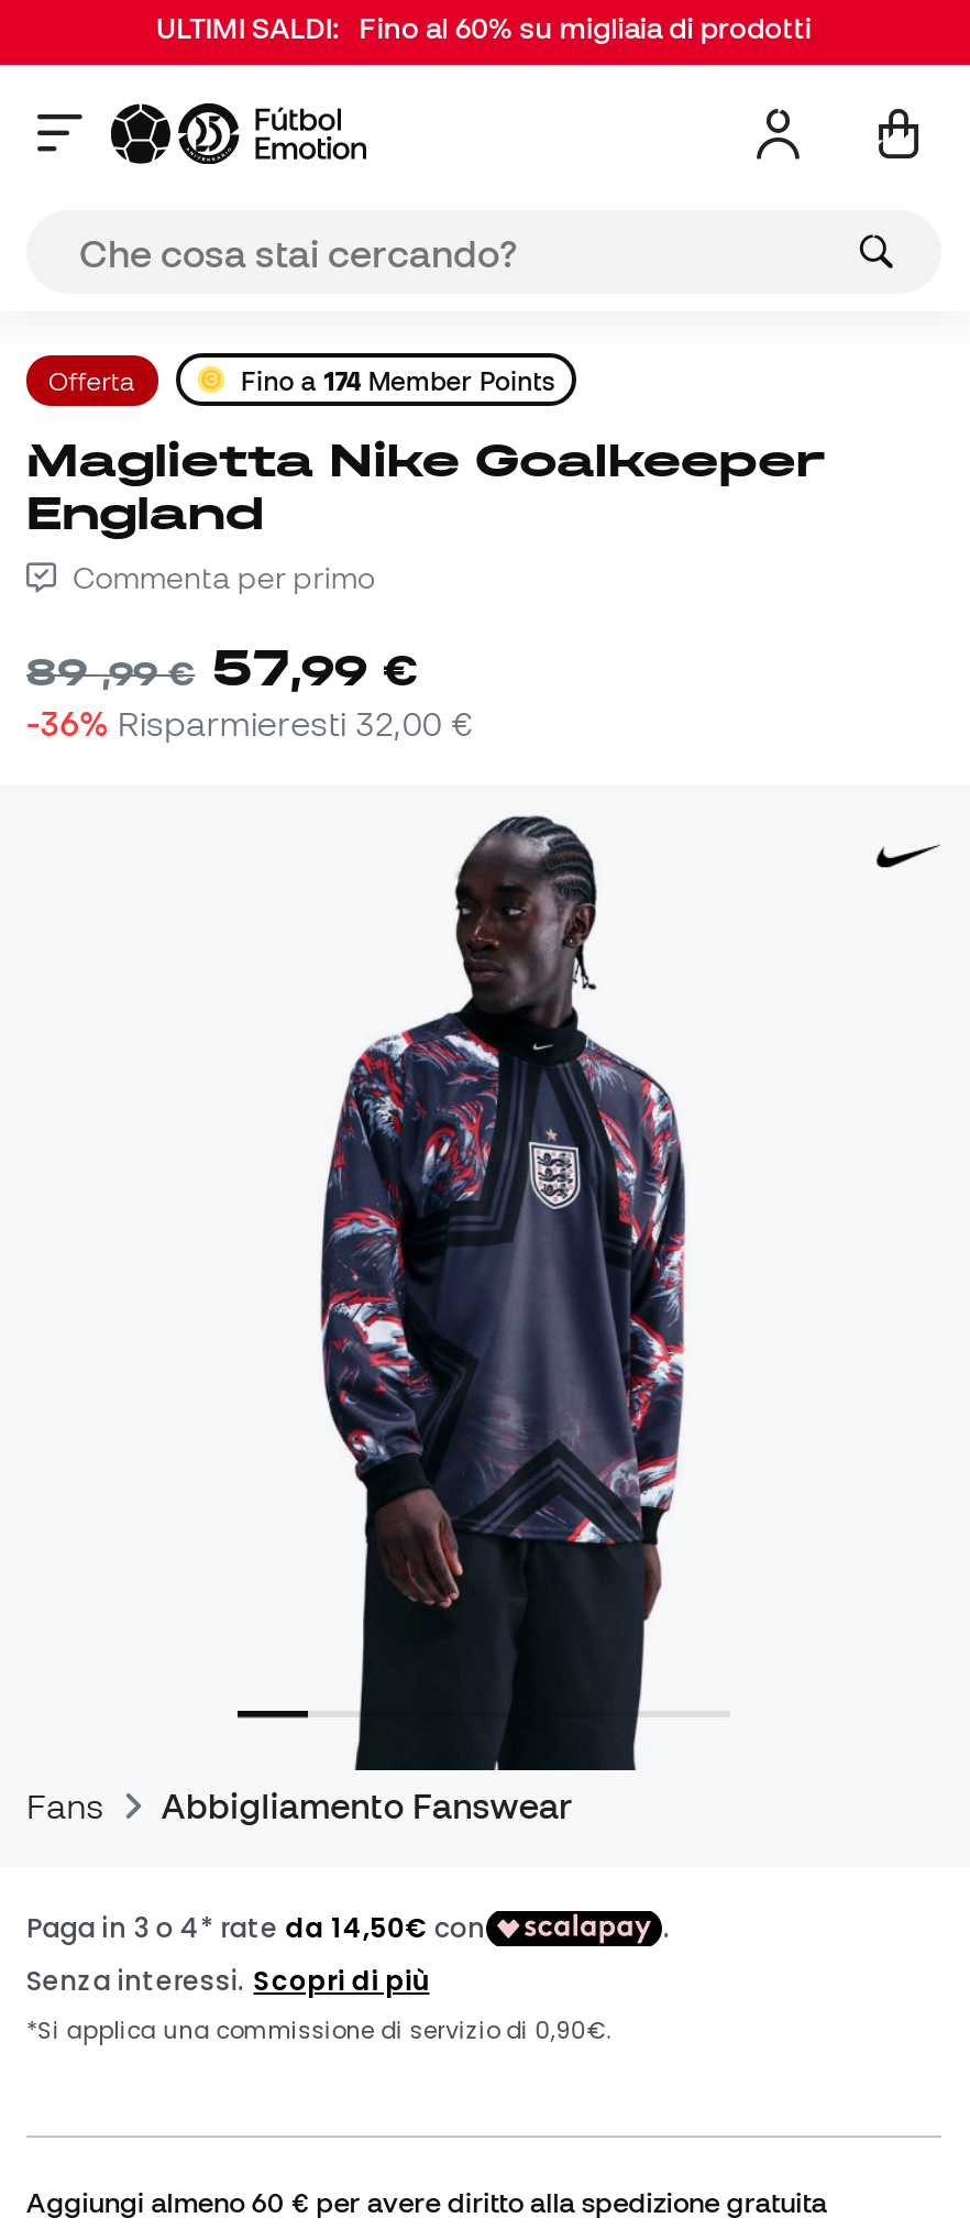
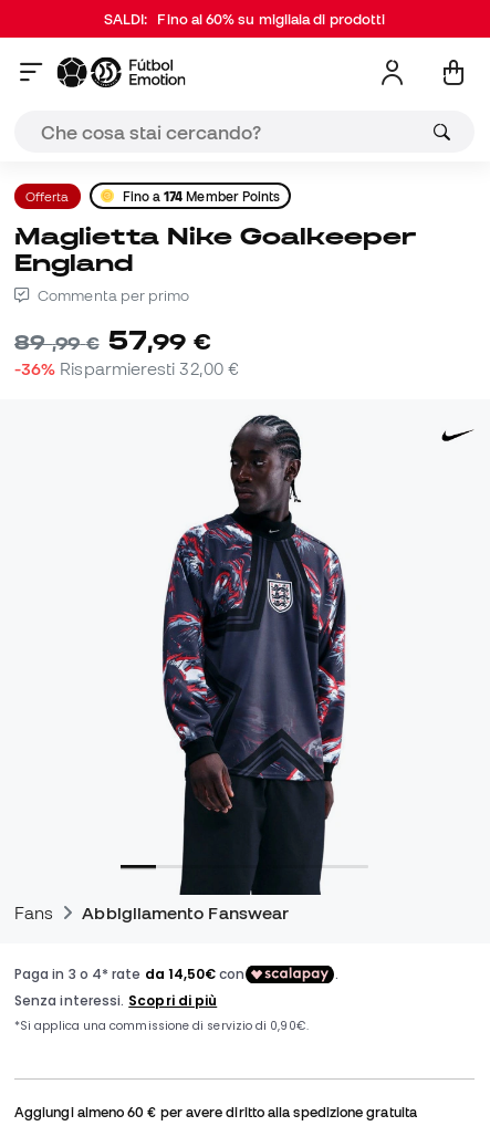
- ULTIMI SALDI: Fino al 60% su migliaia di prodotti
+ SALDI: Fino al 60% su migliaia di prodotti
